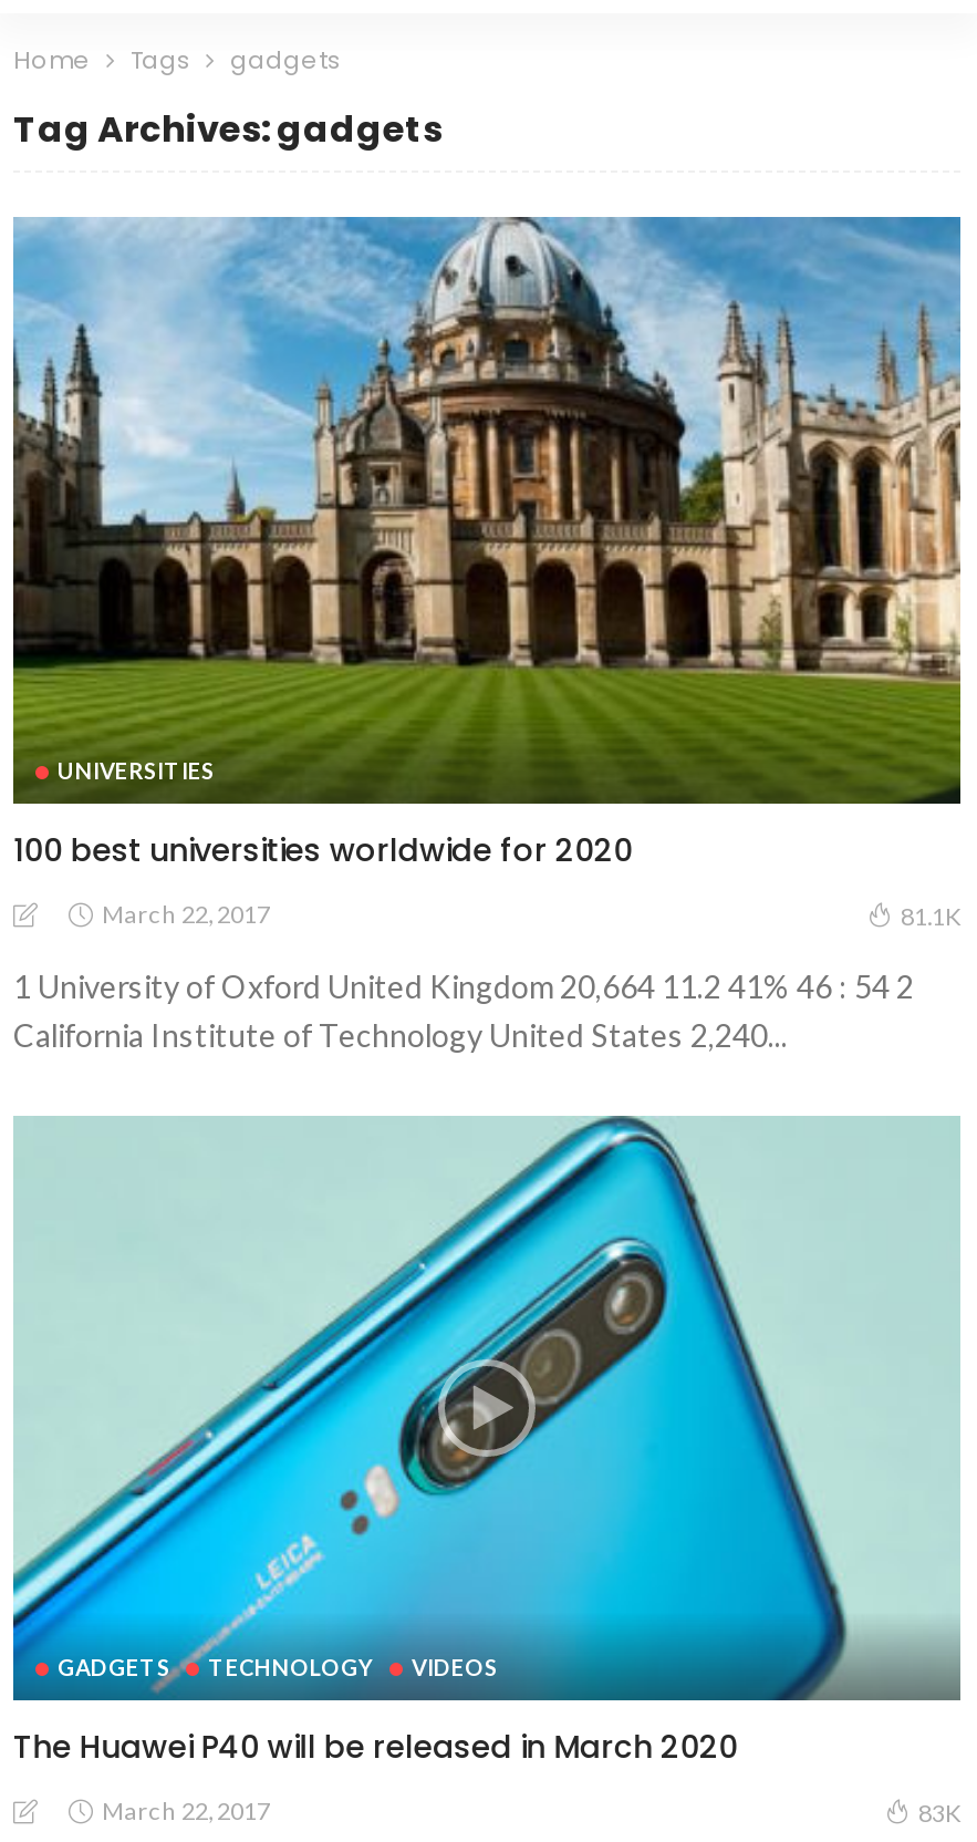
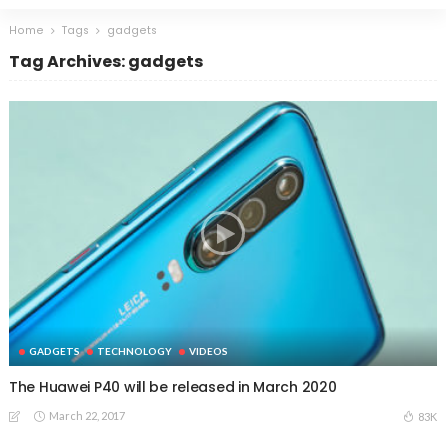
- [image]
- UNIVERSITIES
- 100 best universities worldwide for 2020
- March 22, 2017
- 81.1K
- 1 University of Oxford United Kingdom 20,664 11.2 41% 46 : 54 2
- California Institute of Technology United States 2,240...
